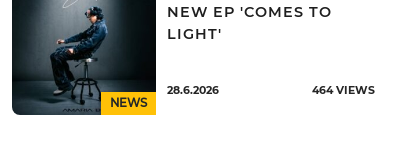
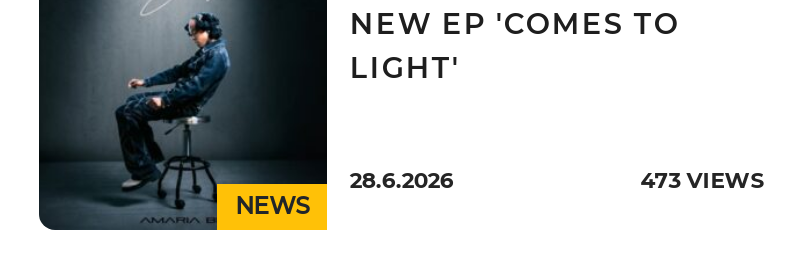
- 464 VIEWS
+ 473 VIEWS
